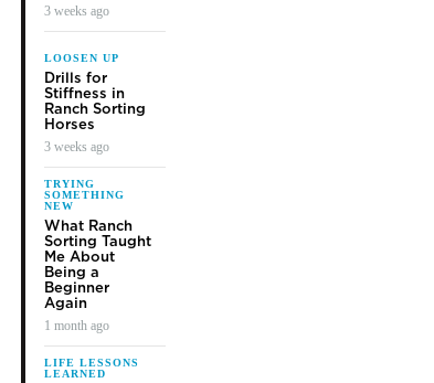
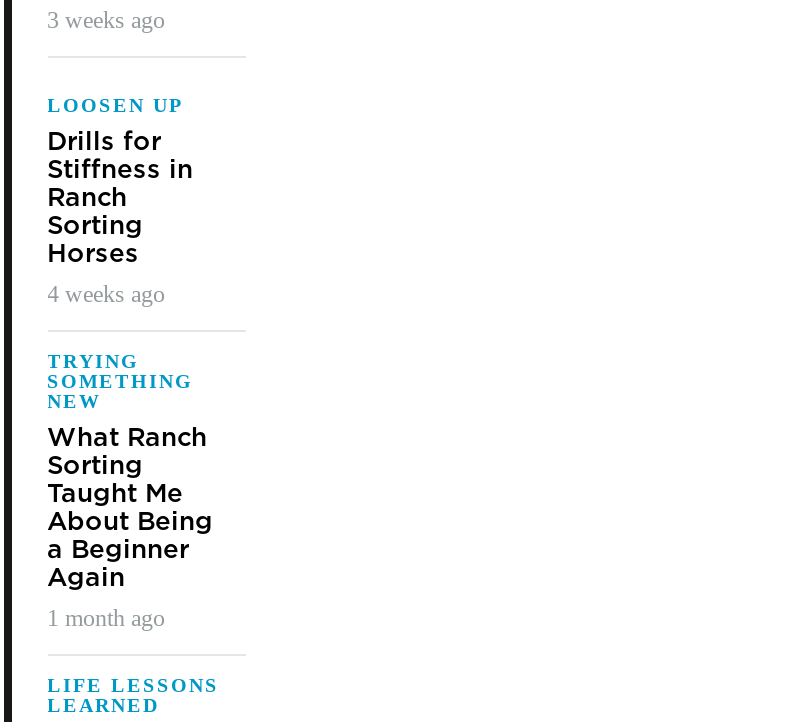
- 3 weeks ago
+ 4 weeks ago
